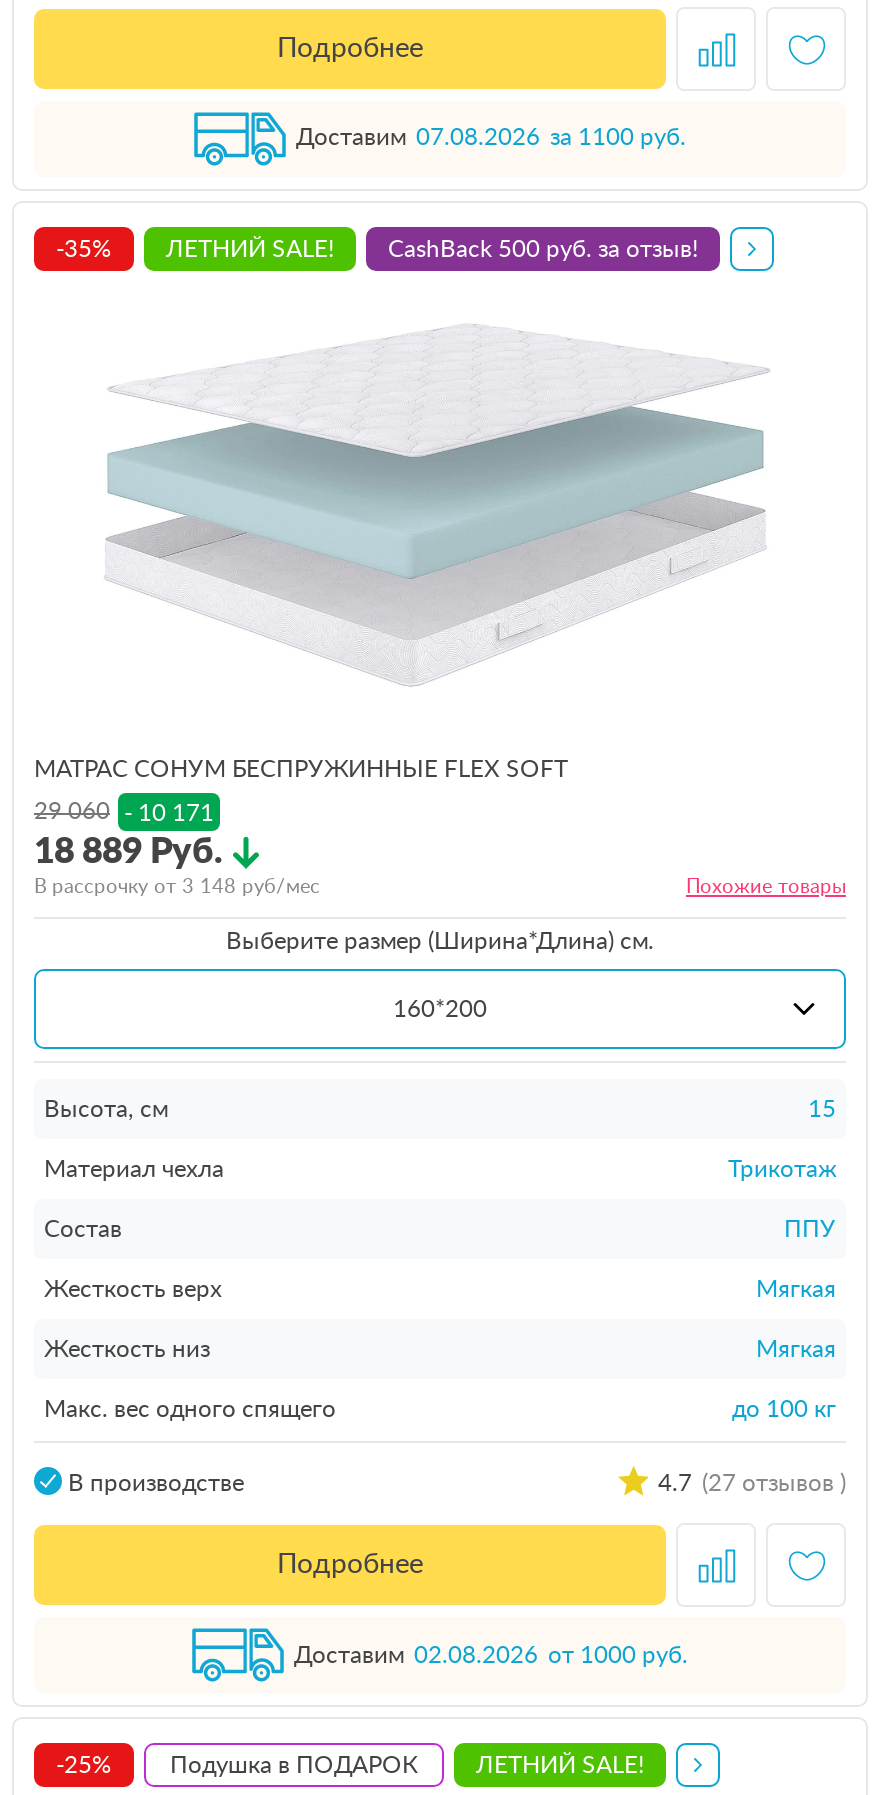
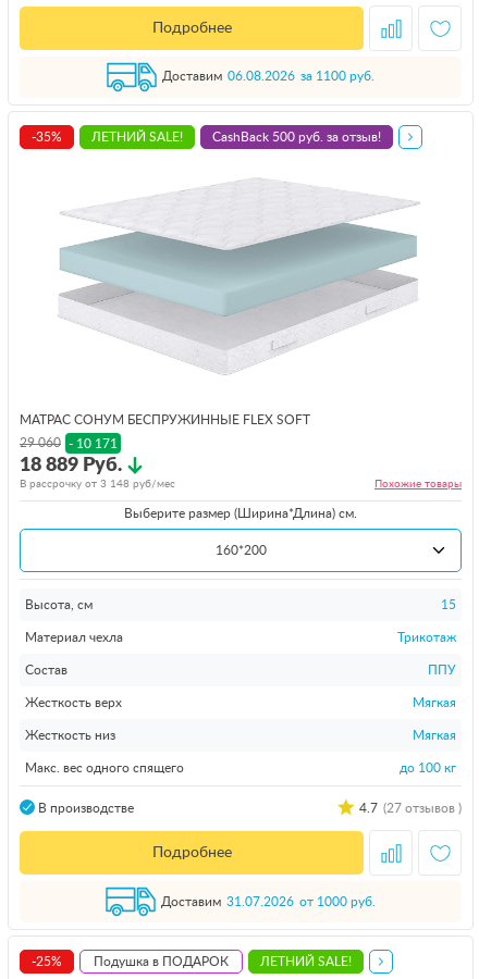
- Доставим 07.08.2026 за 1100 руб.
+ Доставим 06.08.2026 за 1100 руб.

- Доставим 02.08.2026 от 1000 руб.
+ Доставим 31.07.2026 от 1000 руб.
